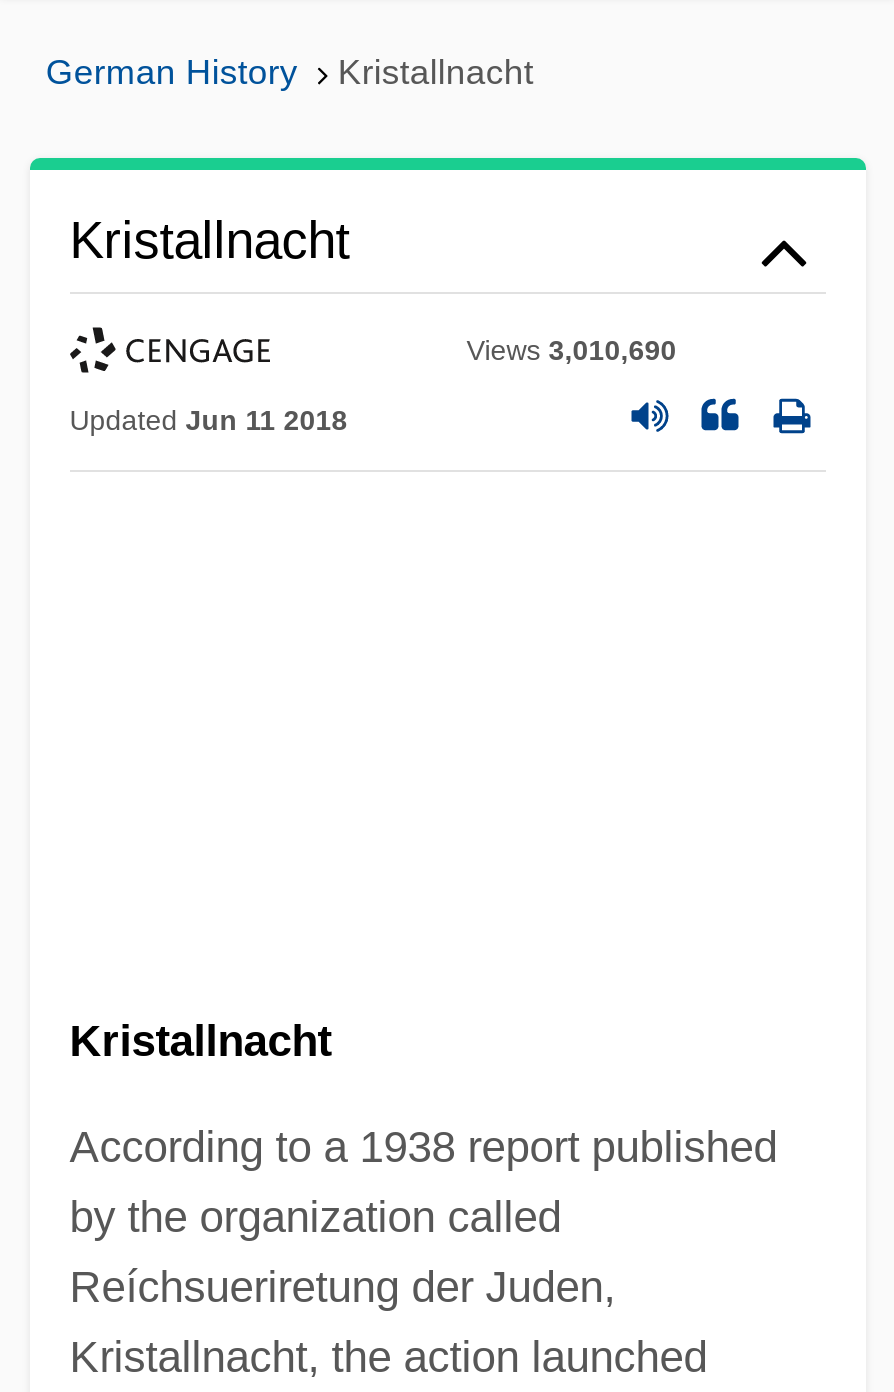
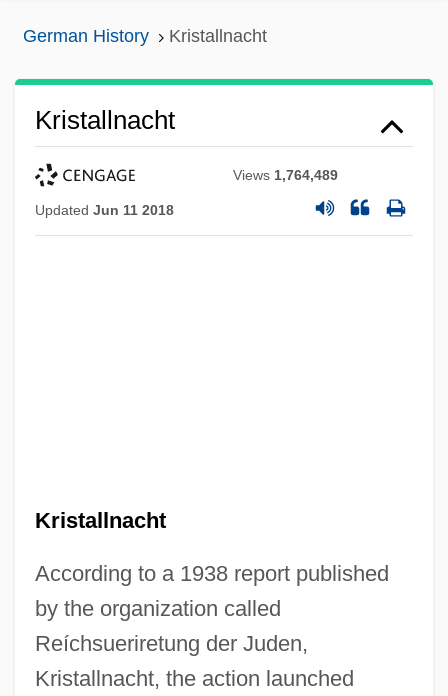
- Views 3,010,690
+ Views 1,764,489
